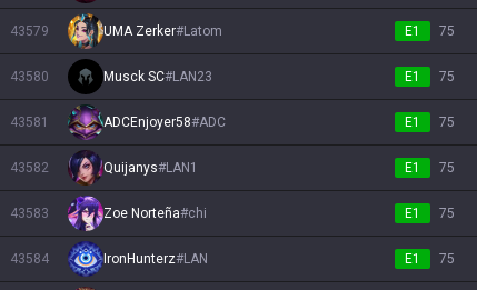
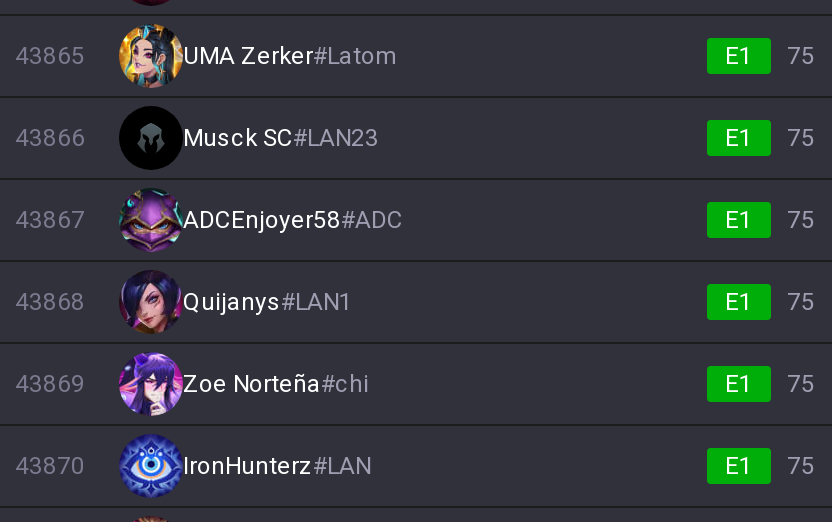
- 43579
+ 43865

- 43580
+ 43866

- 43581
+ 43867

- 43582
+ 43868

- 43583
+ 43869

- 43584
+ 43870
